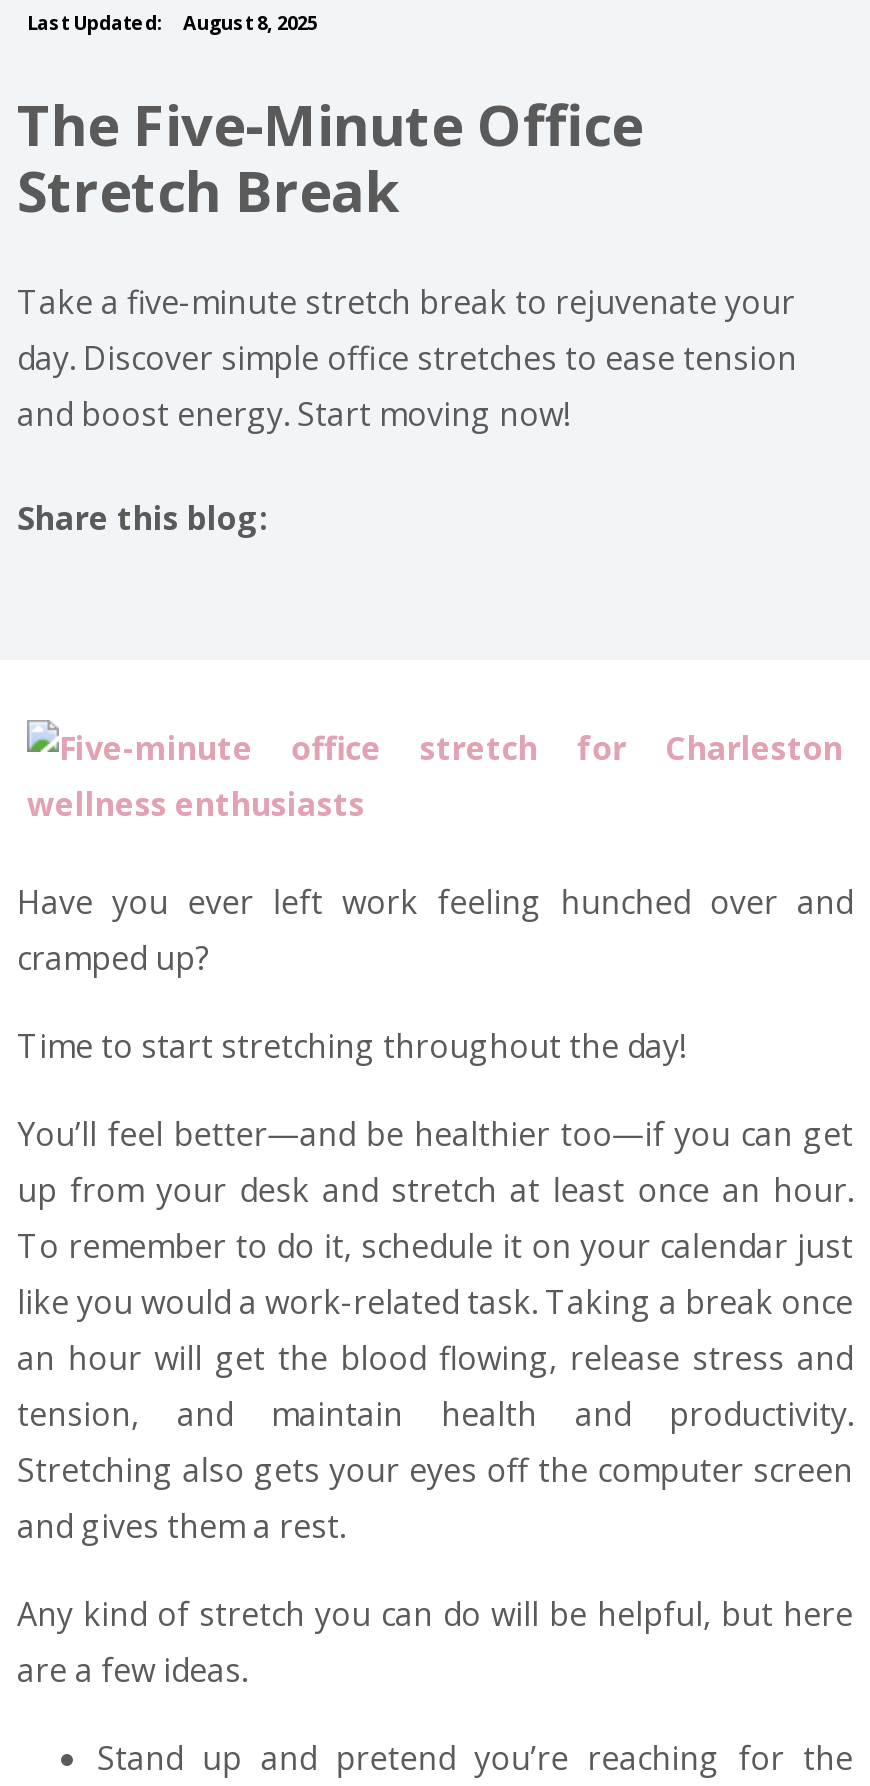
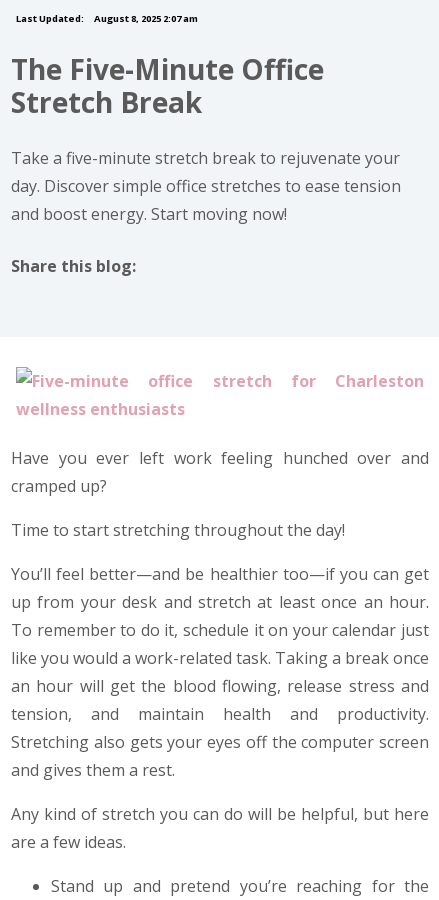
- Last Updated: August 8, 2025
+ Last Updated: August 8, 2025 2:07 am
